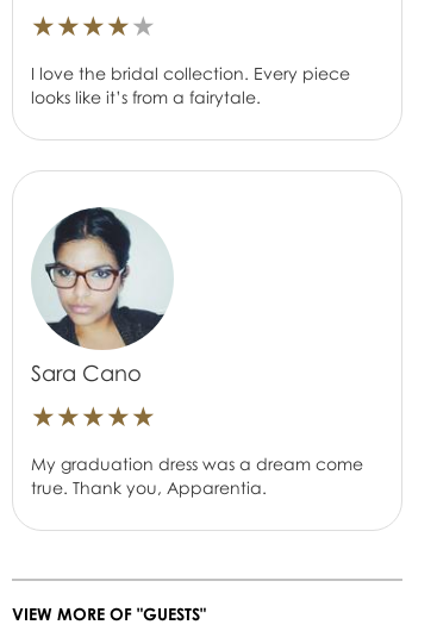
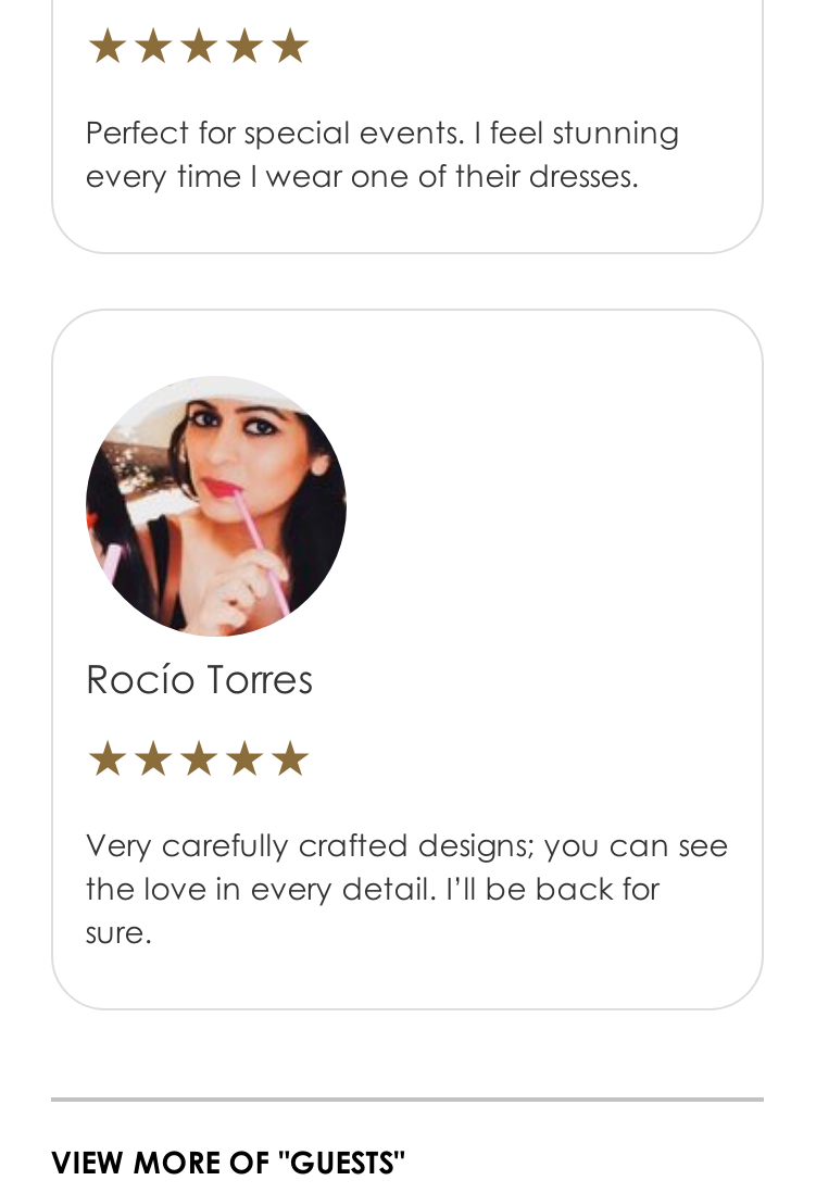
- I love the bridal collection. Every piece
- looks like it’s from a fairytale.
+ Perfect for special events. I feel stunning
+ every time I wear one of their dresses.

- [image]
- Sara Cano
+ [image]
+ Rocío Torres

- My graduation dress was a dream come
- true. Thank you, Apparentia.
+ Very carefully crafted designs; you can see
+ the love in every detail. I’ll be back for
+ sure.
